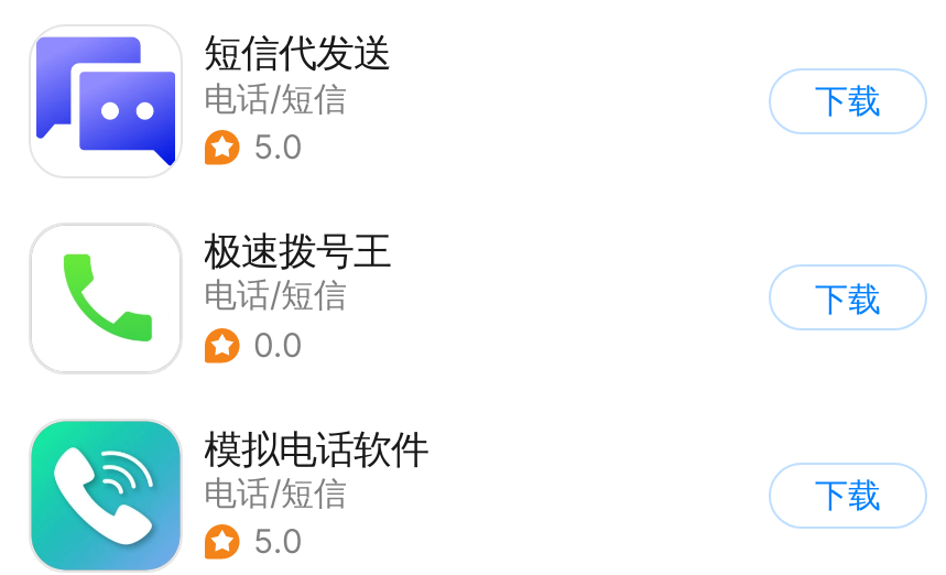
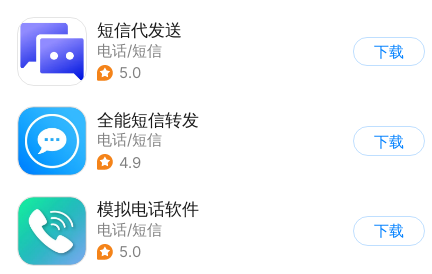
- [image]
- 极速拨号王
+ [image]
+ 全能短信转发

- 0.0
+ 4.9
